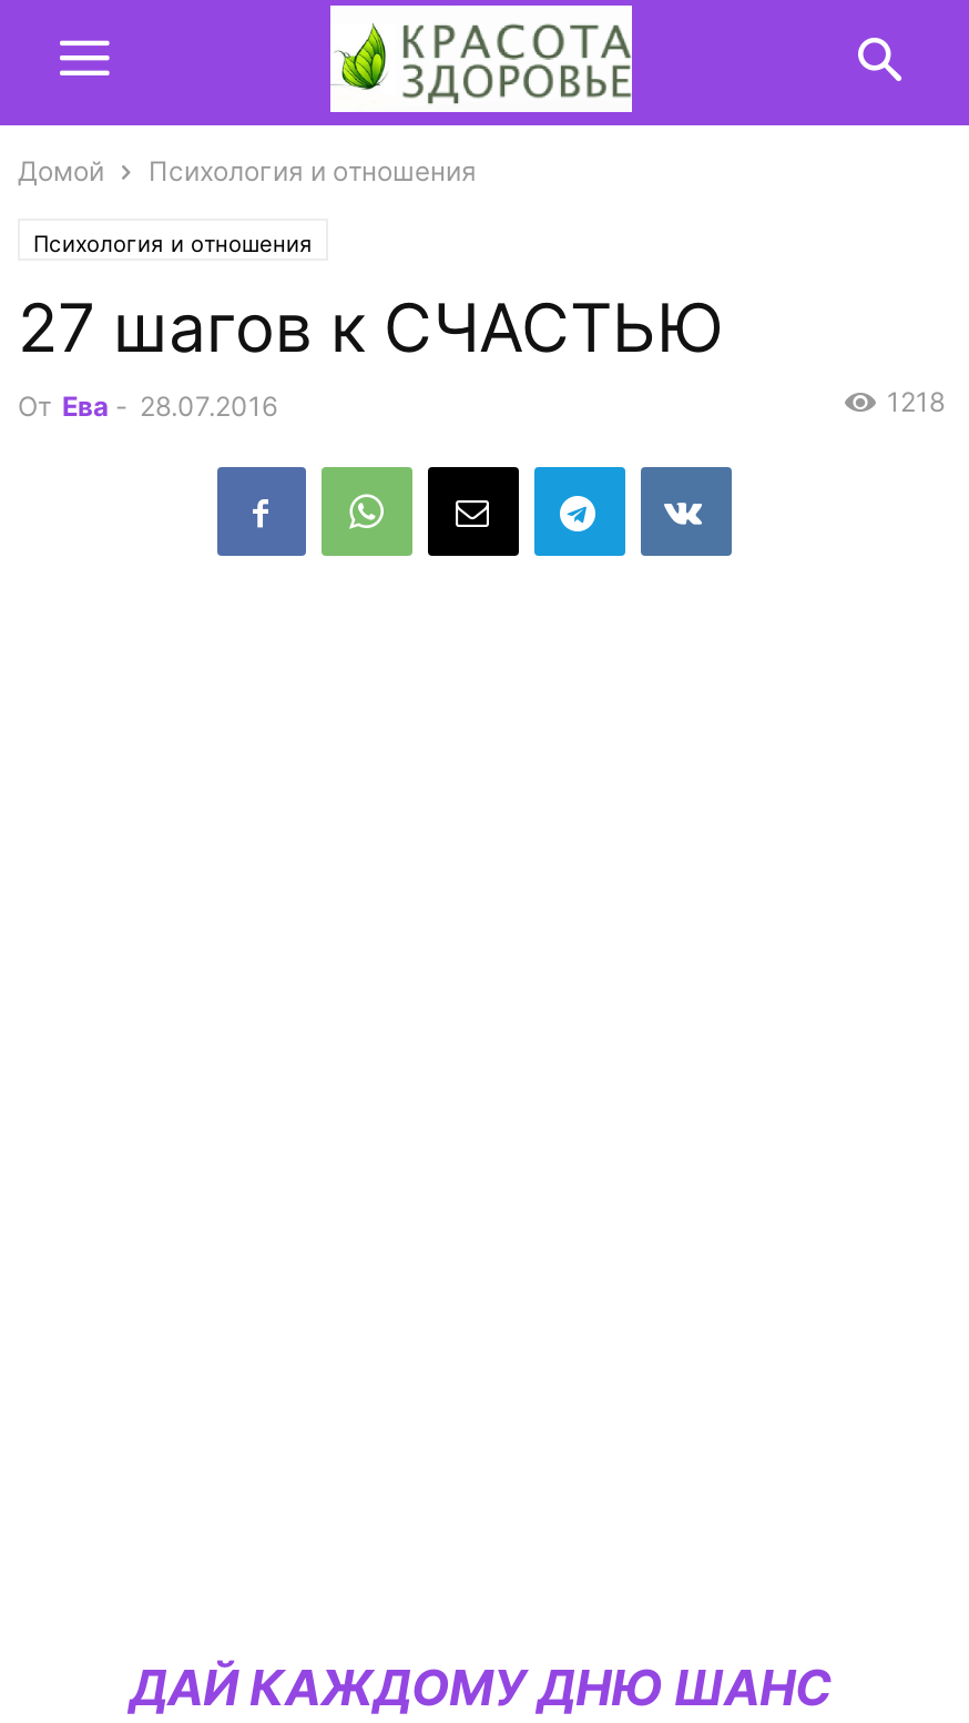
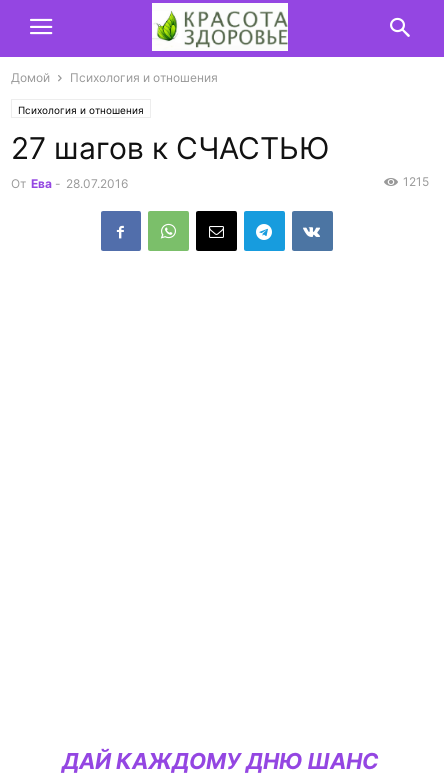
- 1218
+ 1215
